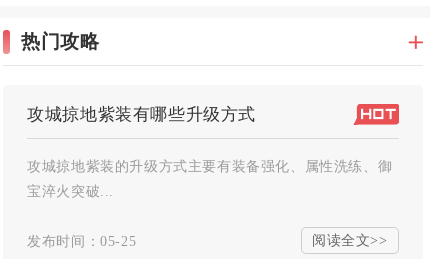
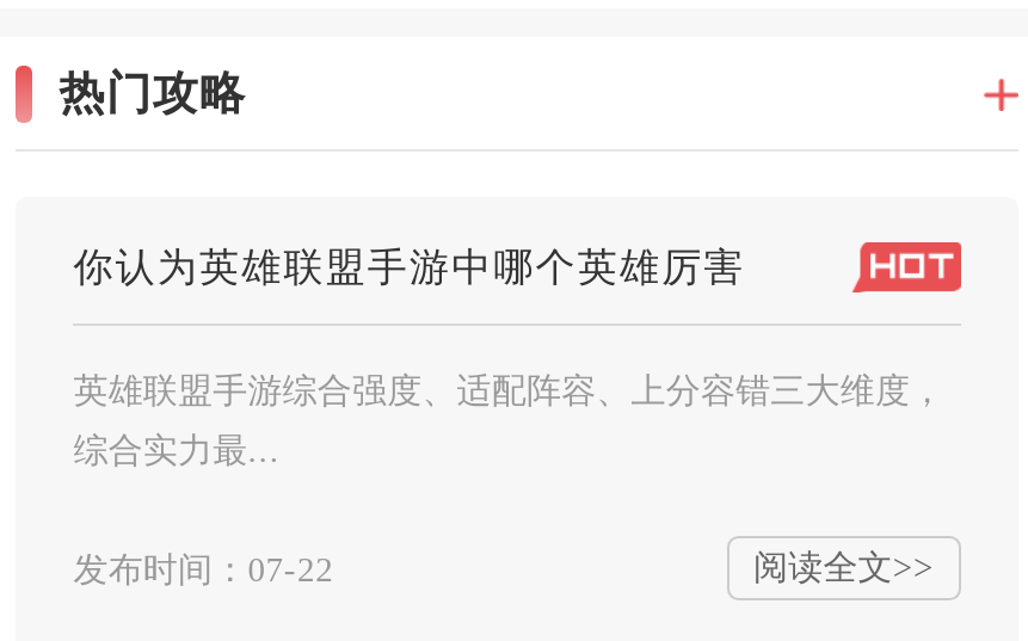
- 攻城掠地紫装有哪些升级方式
+ 你认为英雄联盟手游中哪个英雄厉害

- 攻城掠地紫装的升级方式主要有装备强化、属性洗练、御
+ 英雄联盟手游综合强度、适配阵容、上分容错三大维度，

- 宝淬火突破...
+ 综合实力最...

- 发布时间：05-25
+ 发布时间：07-22
